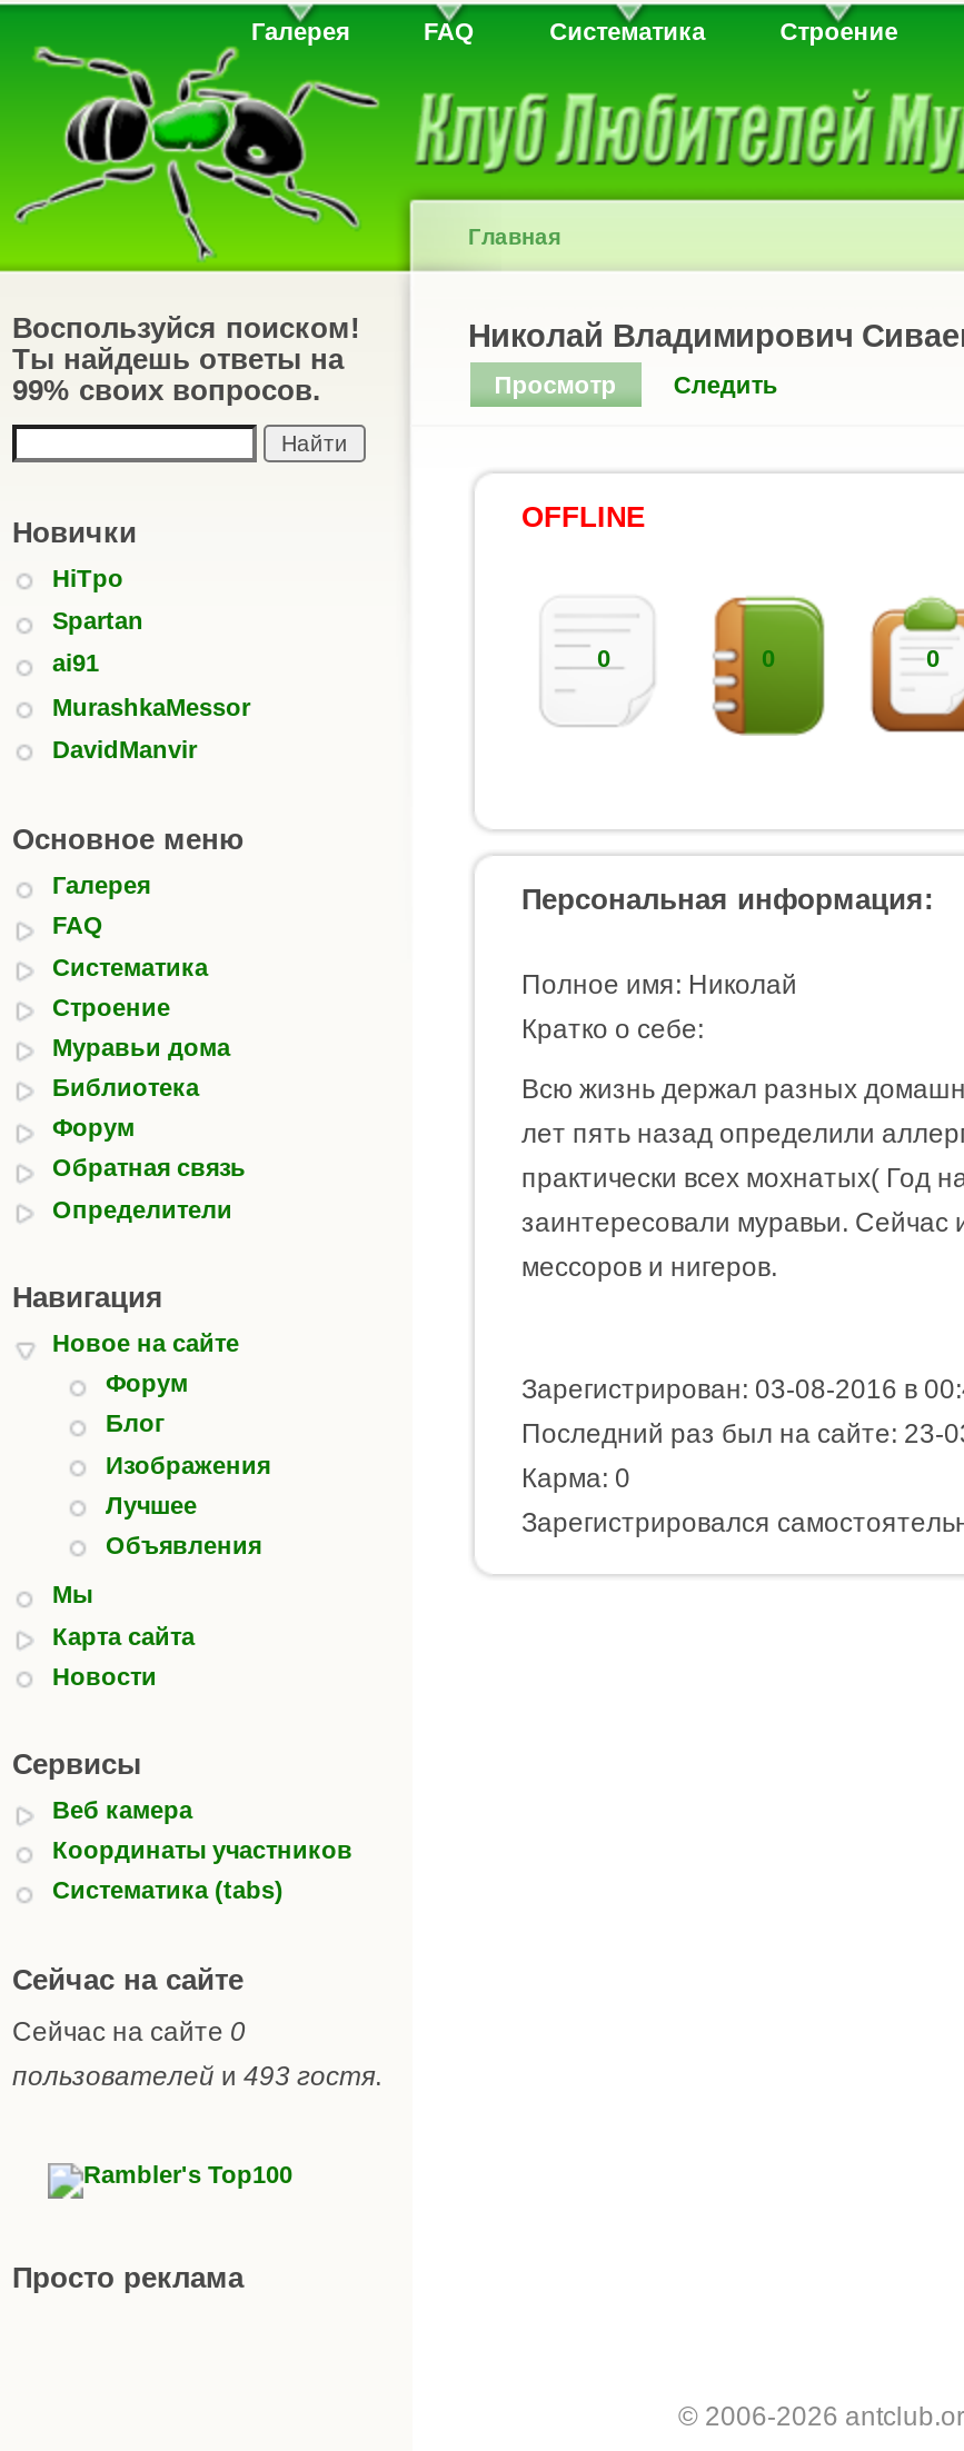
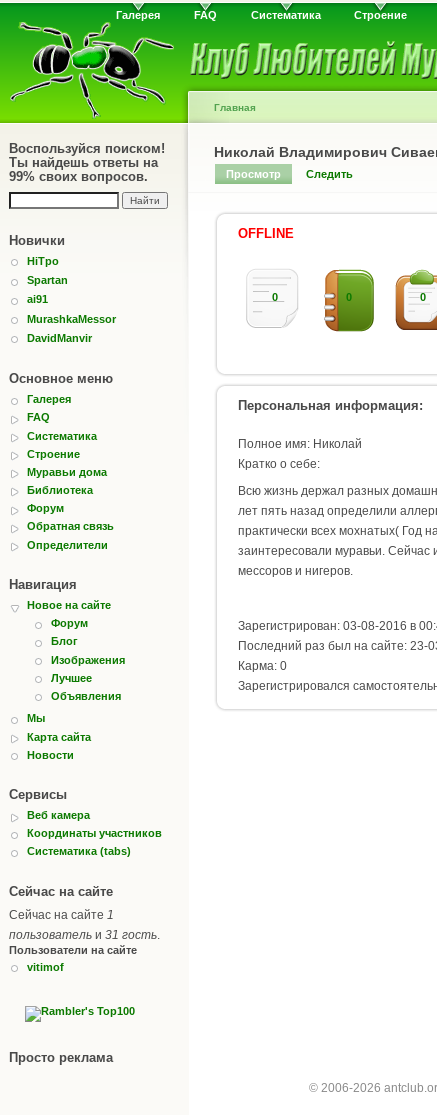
- Сейчас на сайте 0
- пользователей и 493 гостя.
+ Сейчас на сайте 1
+ пользователь и 31 гость.
+ Пользователи на сайте
+ vitimof

moved down: Просто реклама
